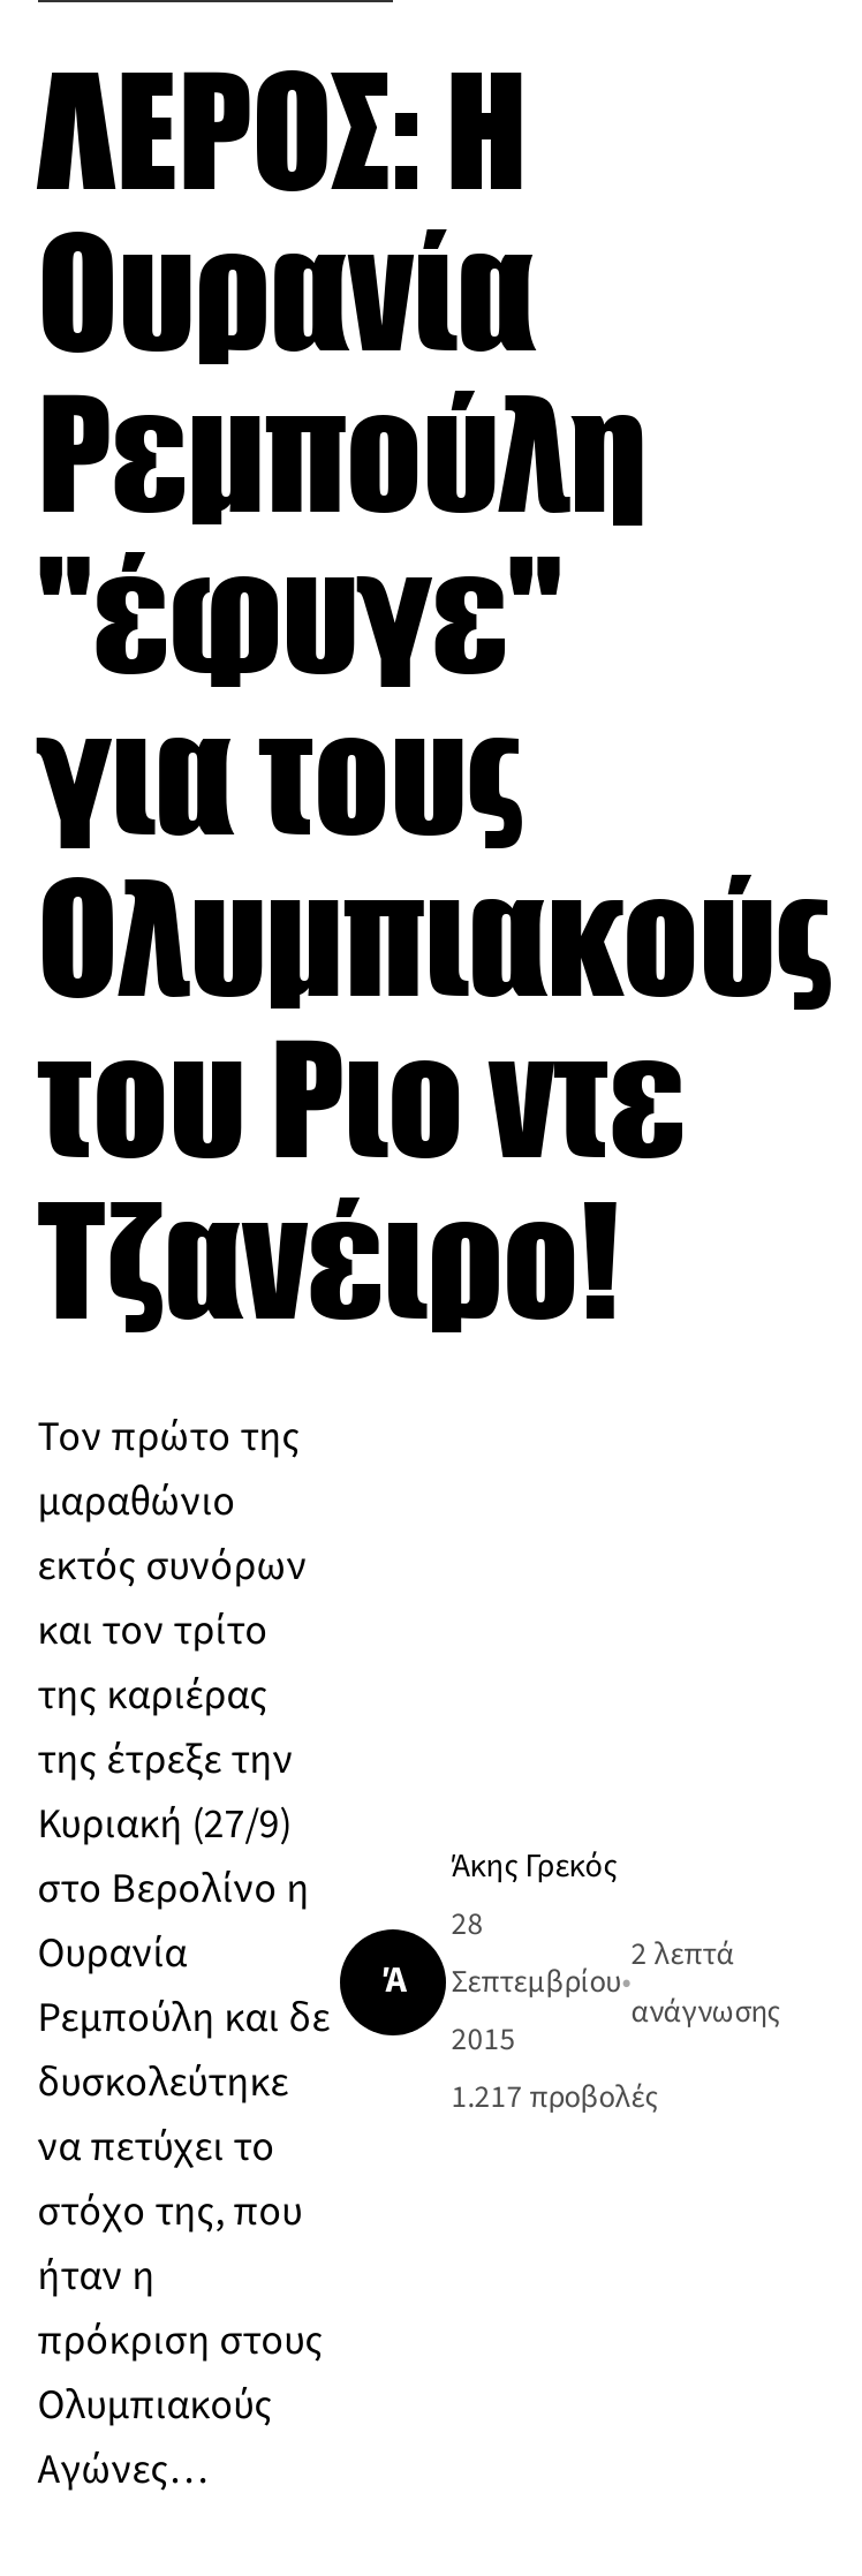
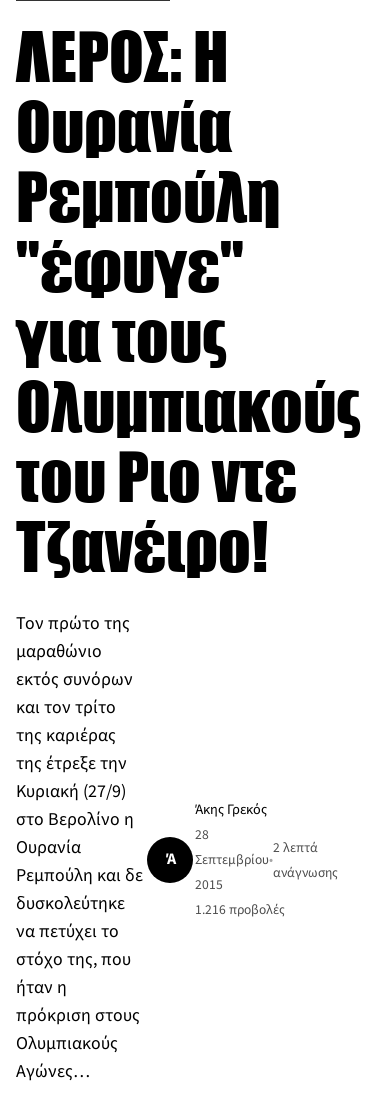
- 1.217 προβολές
+ 1.216 προβολές
